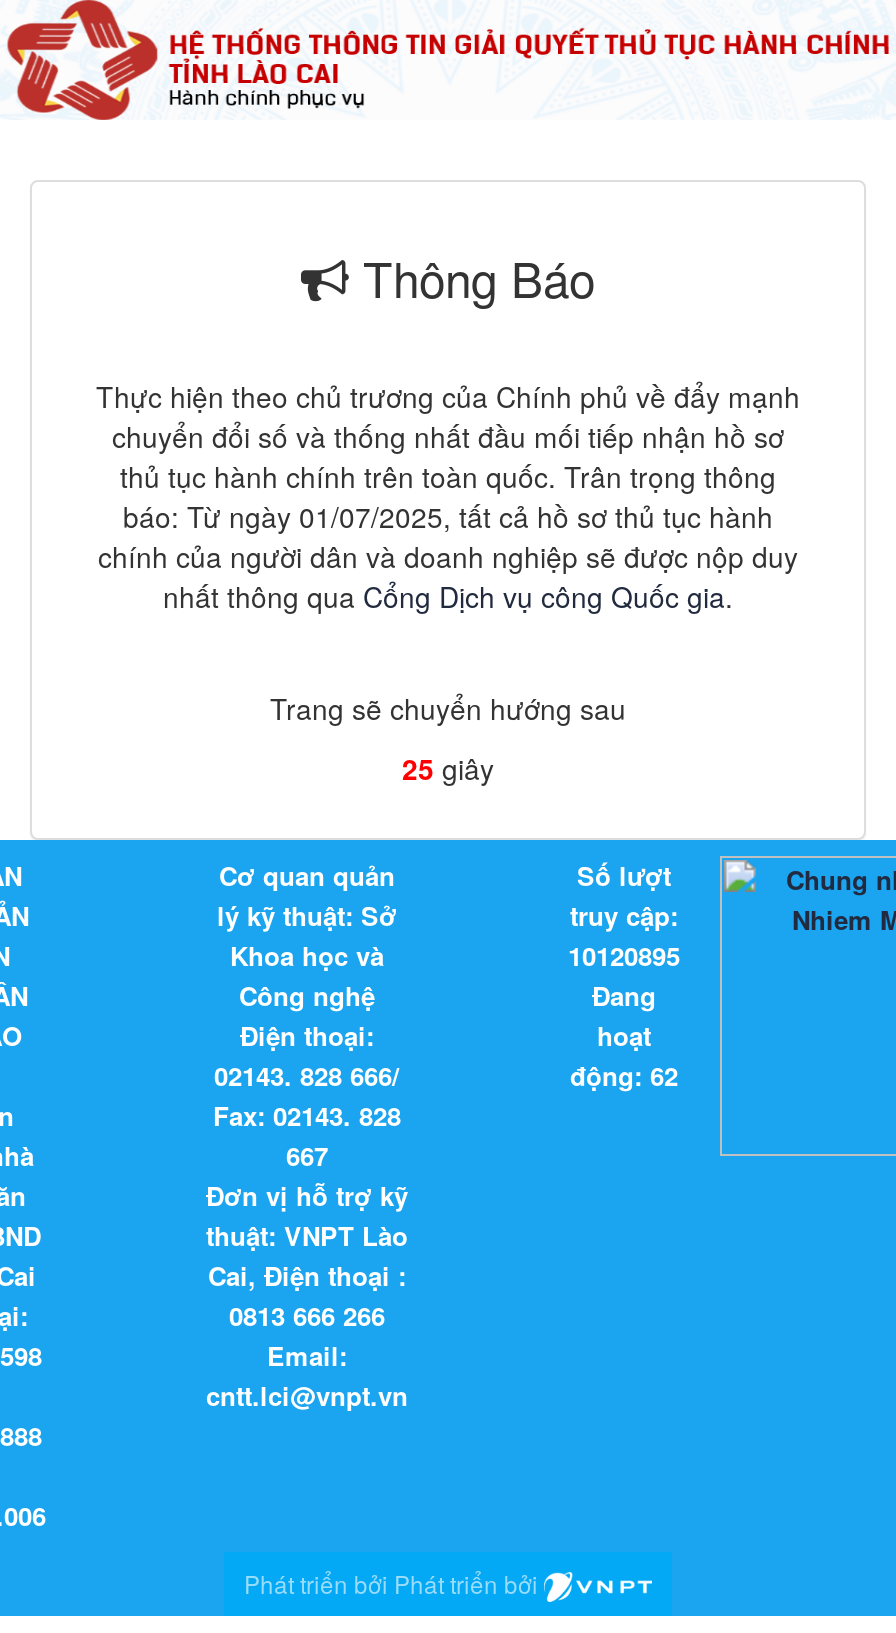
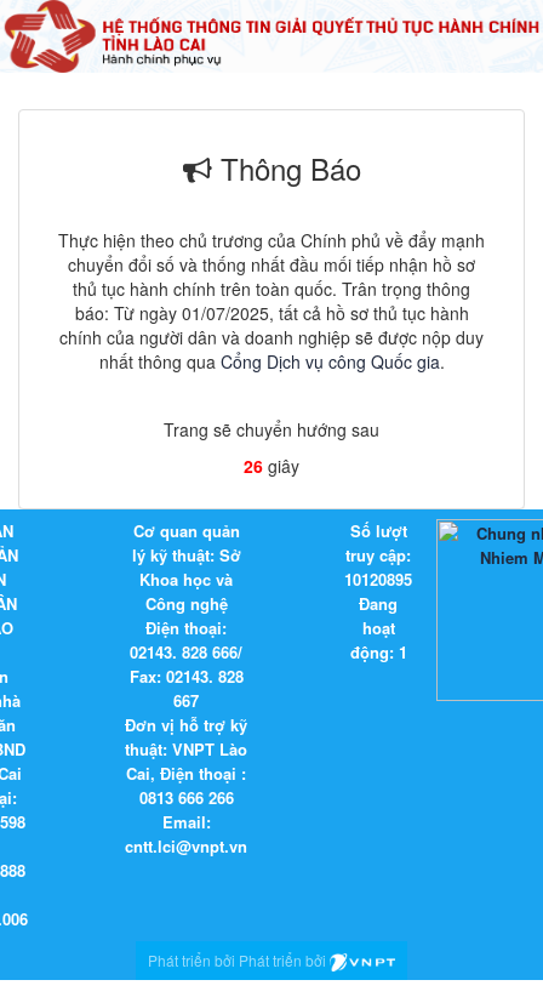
- động: 62
+ động: 1
